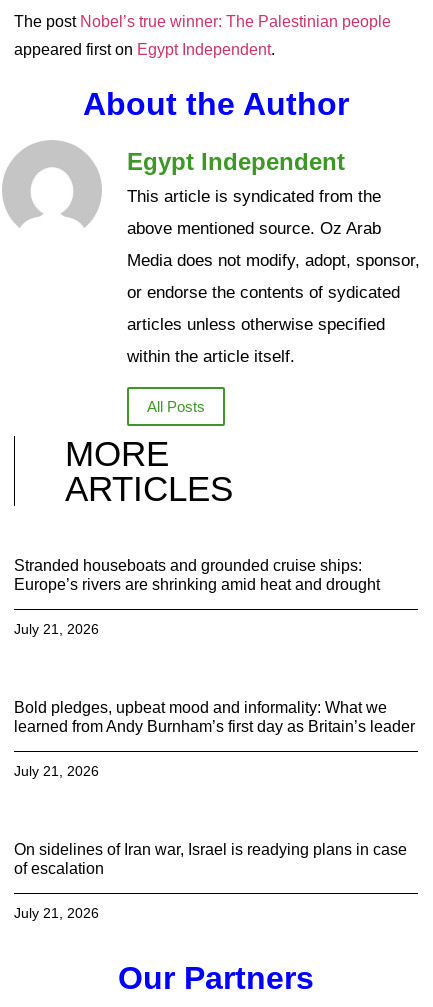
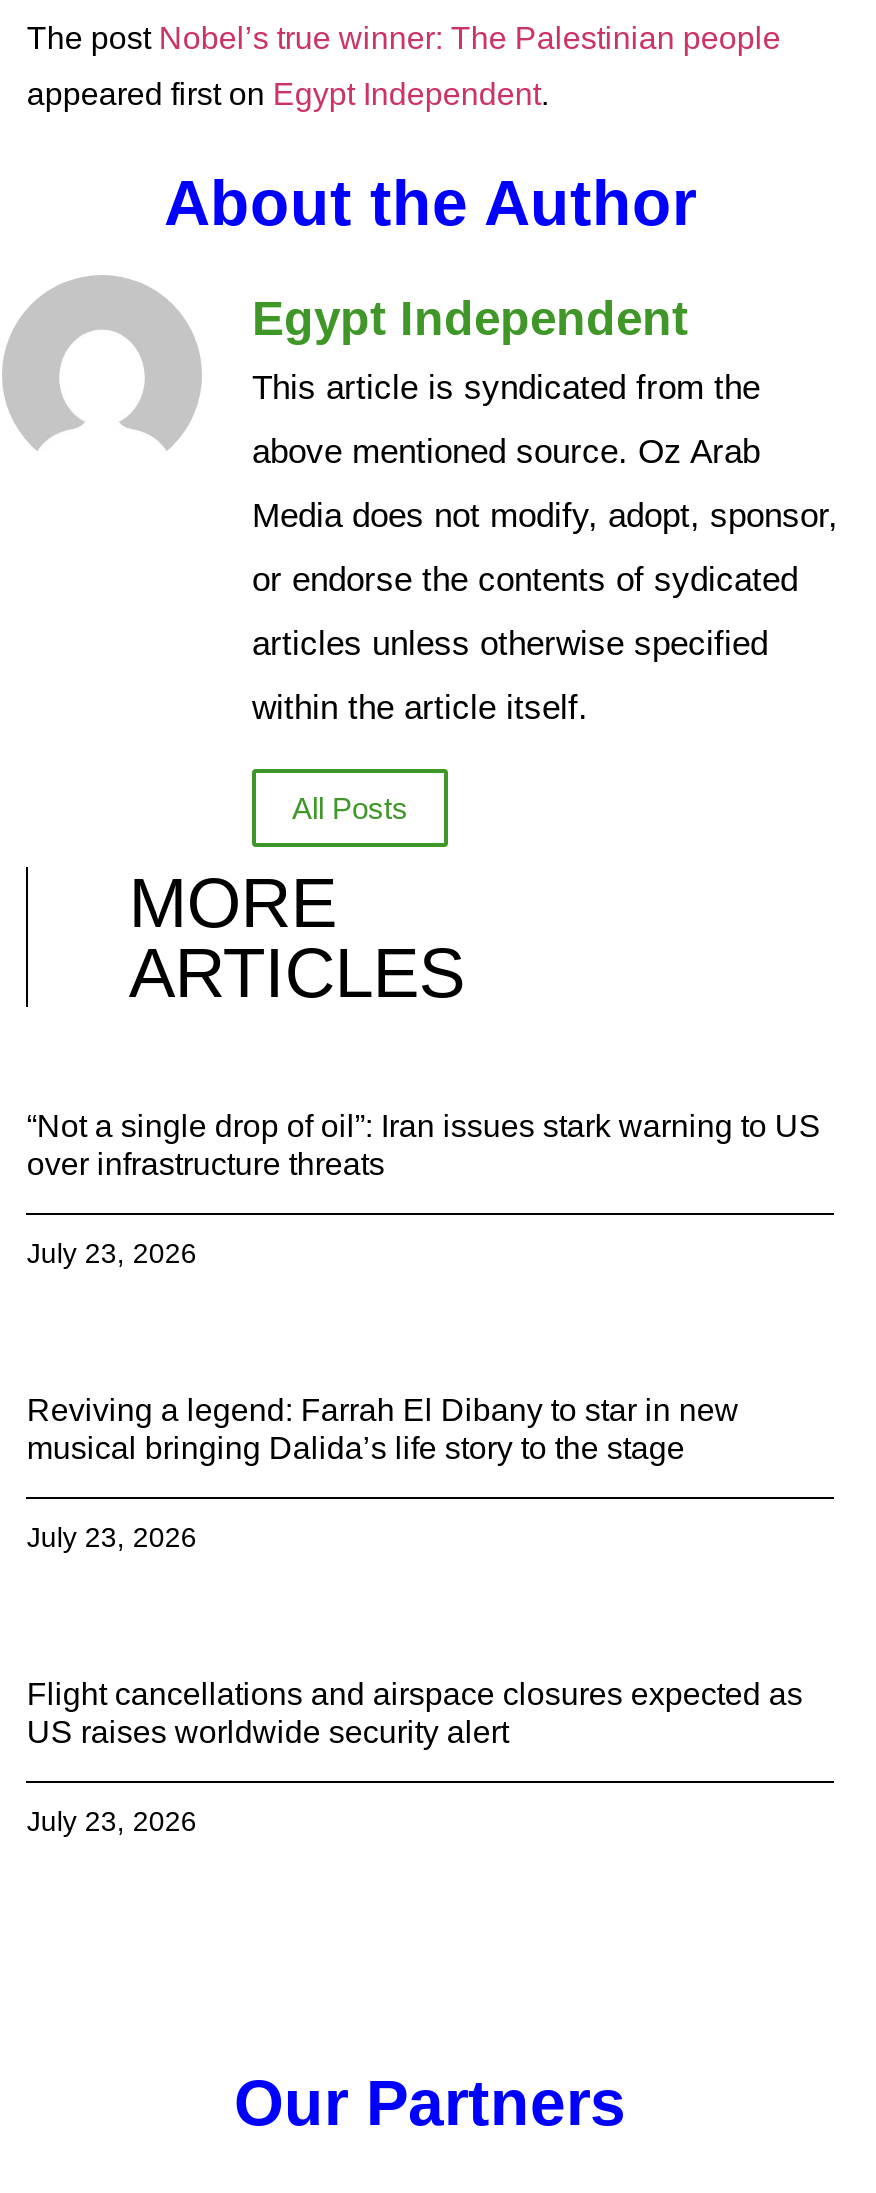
- Stranded houseboats and grounded cruise ships:
- Europe’s rivers are shrinking amid heat and drought
+ “Not a single drop of oil”: Iran issues stark warning to US
+ over infrastructure threats

- July 21, 2026
+ July 23, 2026

- Bold pledges, upbeat mood and informality: What we
- learned from Andy Burnham’s first day as Britain’s leader
+ Reviving a legend: Farrah El Dibany to star in new
+ musical bringing Dalida’s life story to the stage

- July 21, 2026
+ July 23, 2026

- On sidelines of Iran war, Israel is readying plans in case
- of escalation
+ Flight cancellations and airspace closures expected as
+ US raises worldwide security alert

- July 21, 2026
+ July 23, 2026
